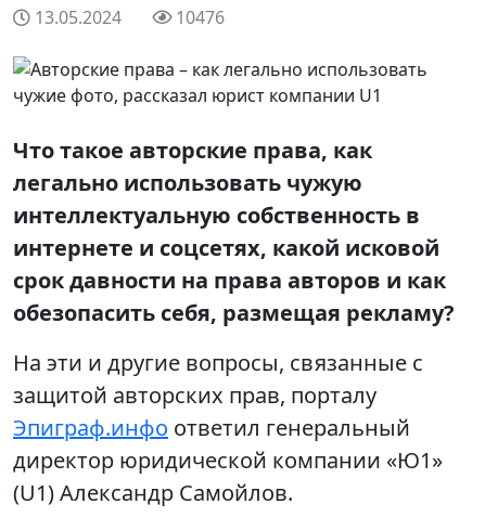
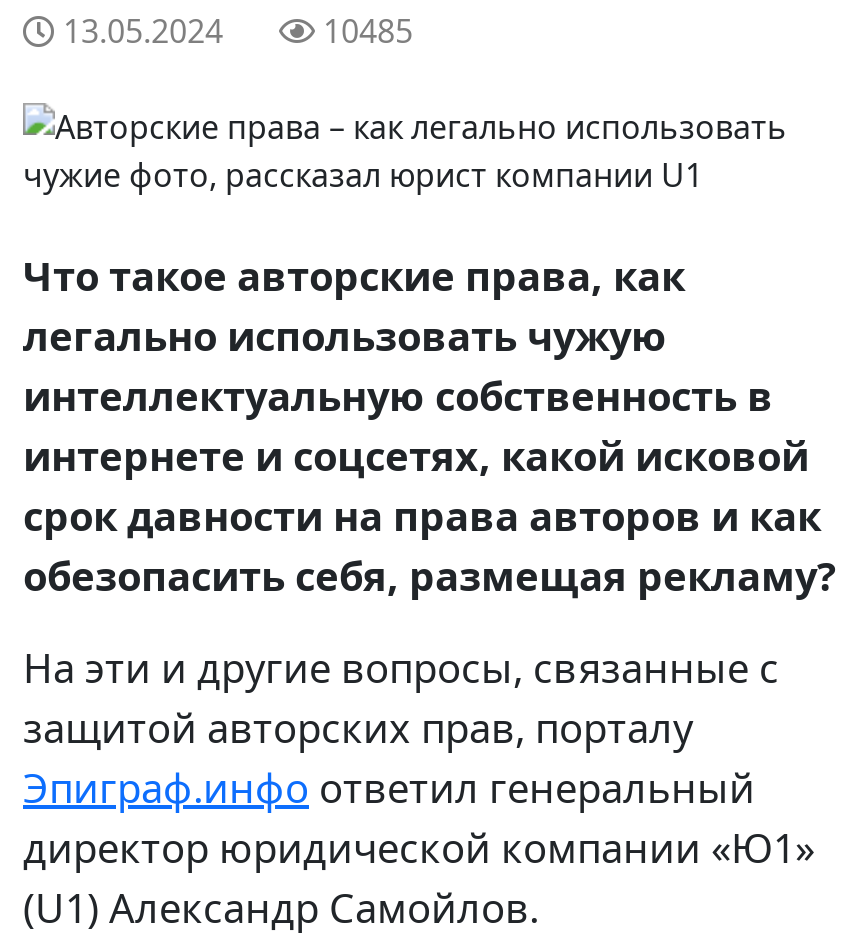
- 10476
+ 10485
